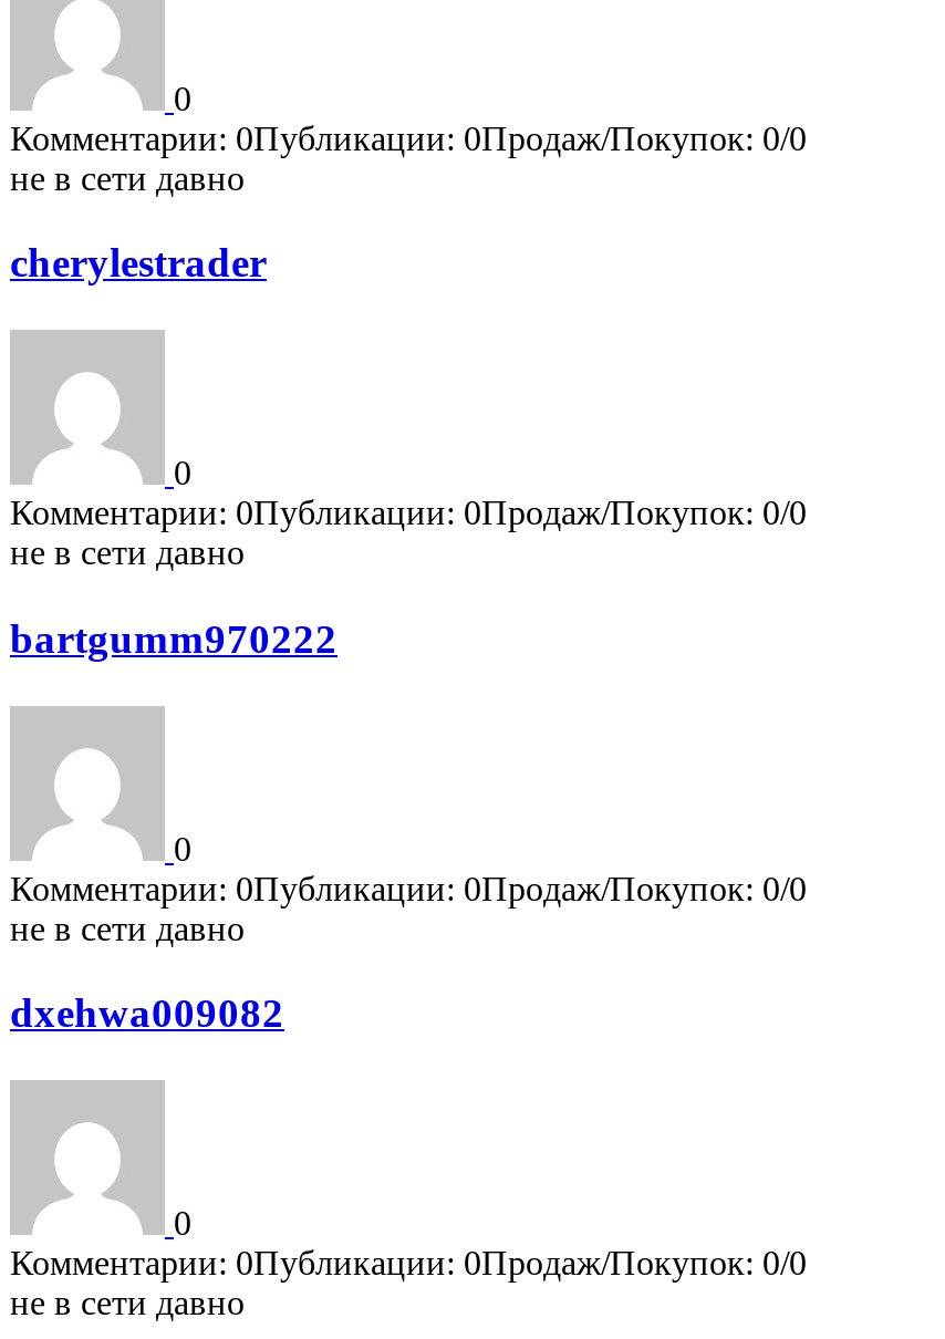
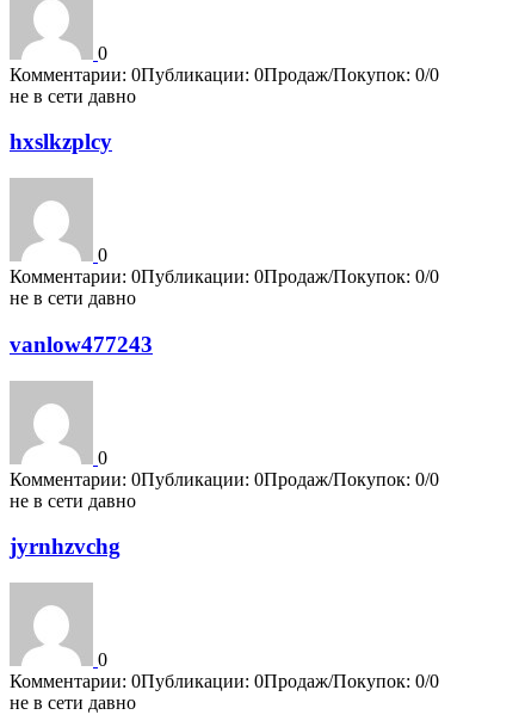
- cherylestrader
+ hxslkzplcy

- bartgumm970222
+ vanlow477243

- dxehwa009082
+ jyrnhzvchg
